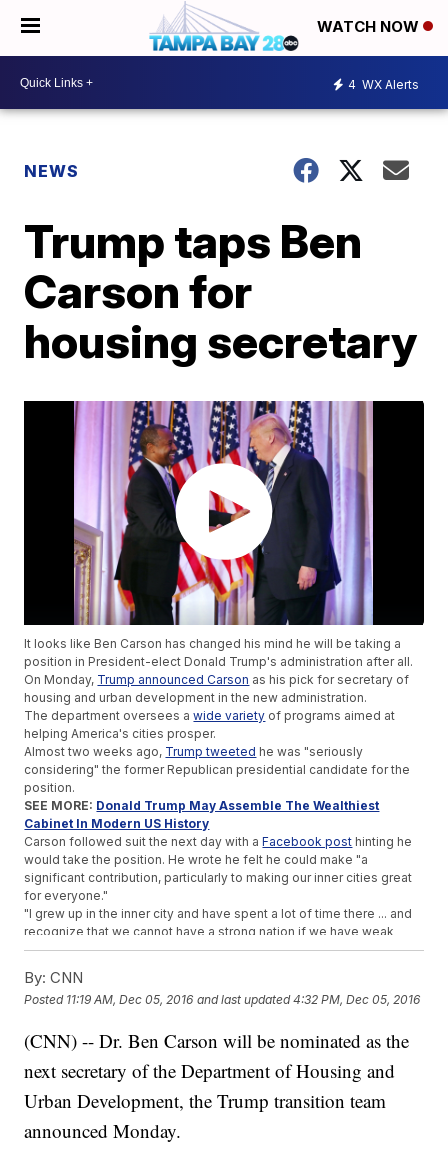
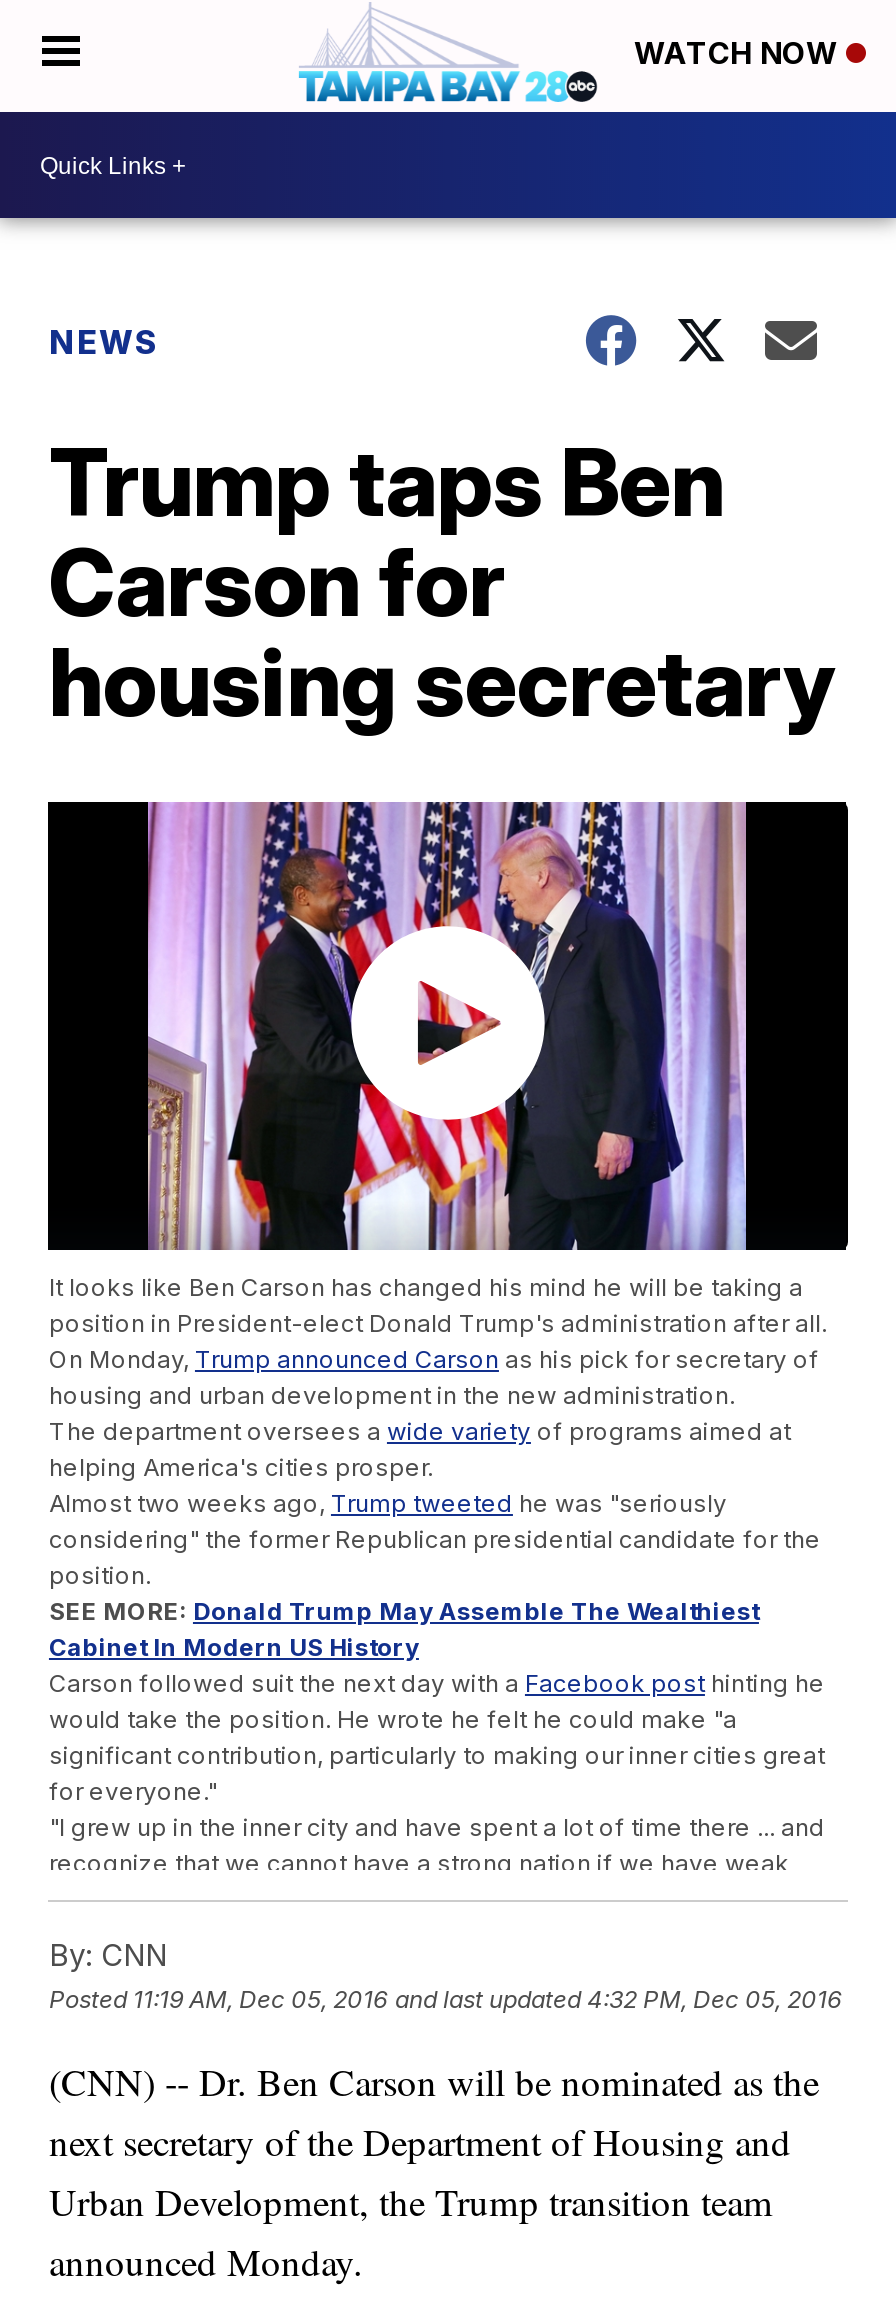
- 4 WX Alerts
